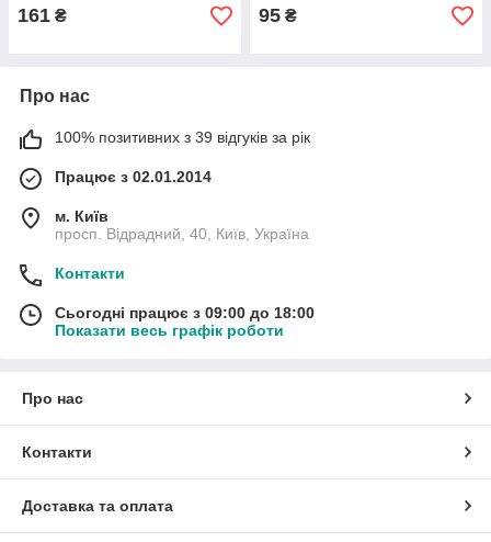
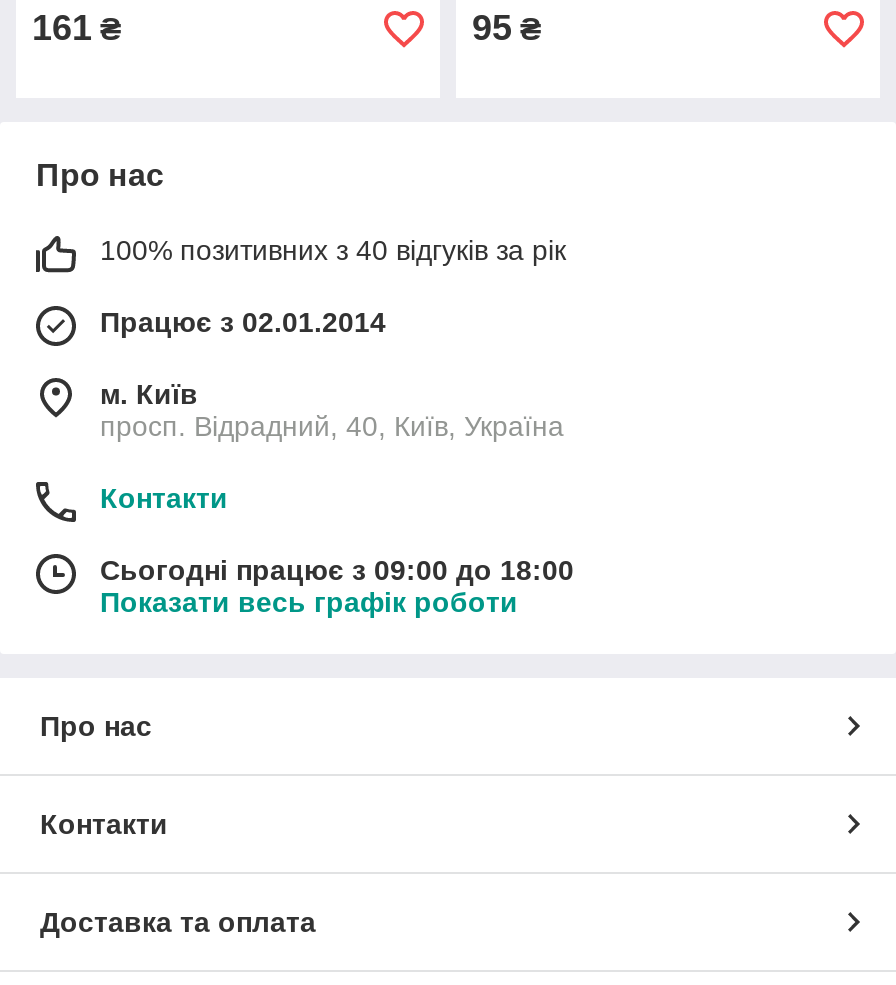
- 100% позитивних з 39 відгуків за рік
+ 100% позитивних з 40 відгуків за рік
